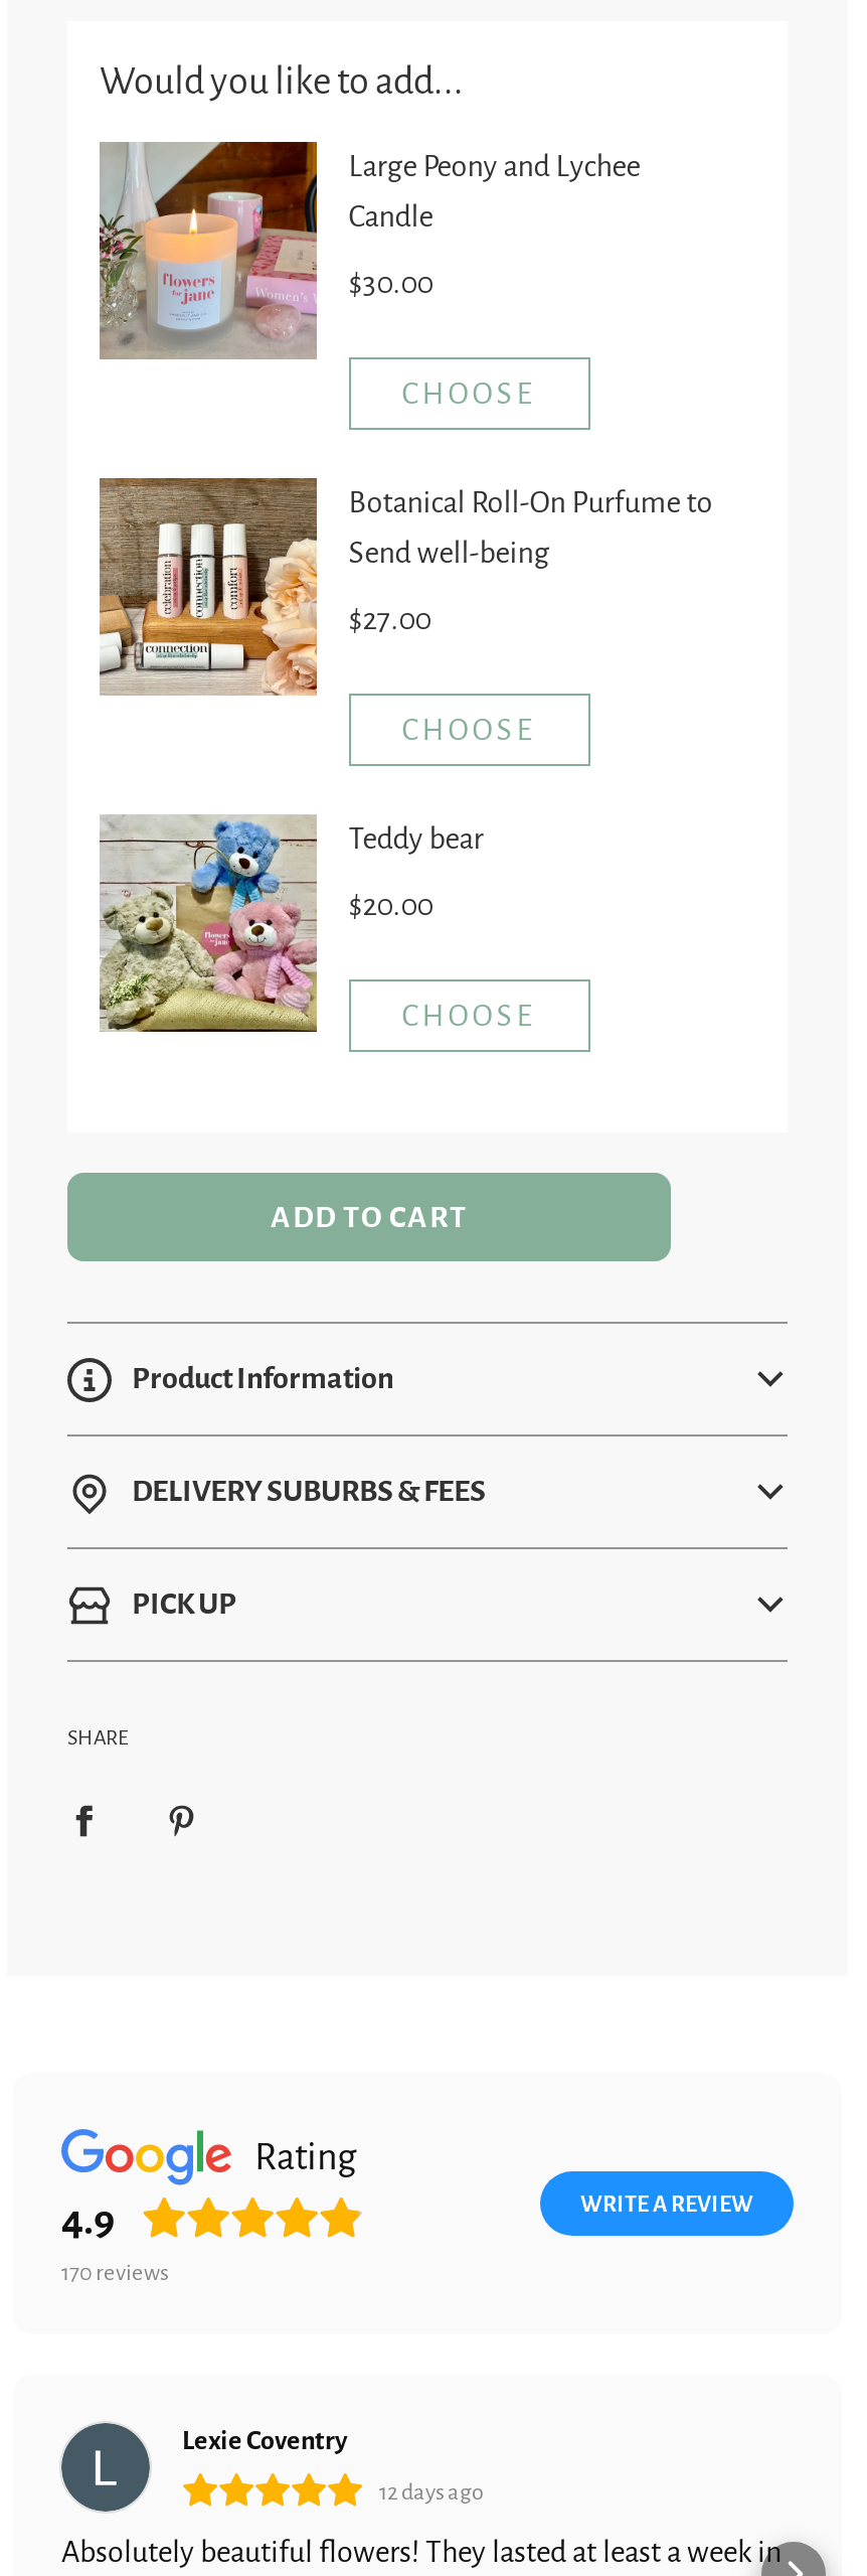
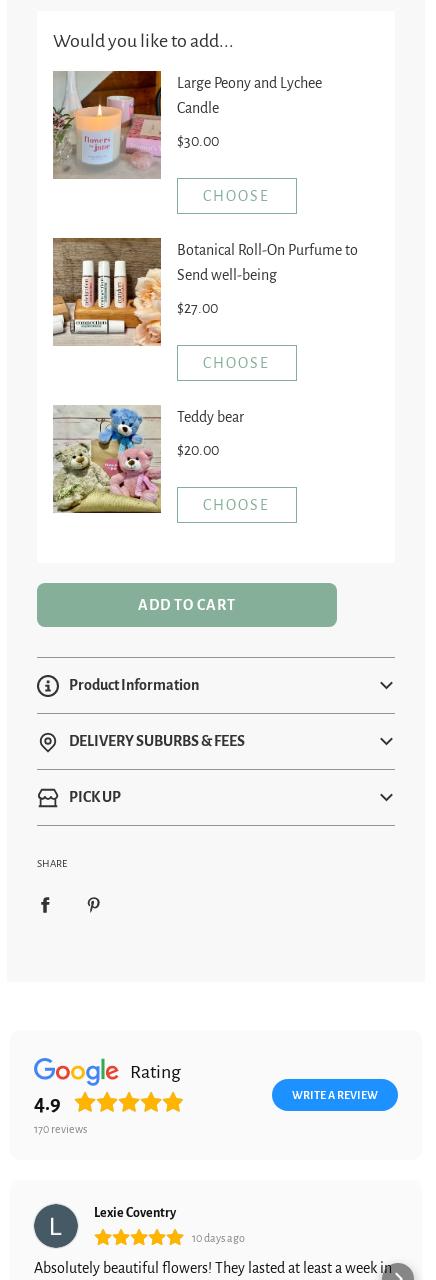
- 12 days ago
+ 10 days ago
